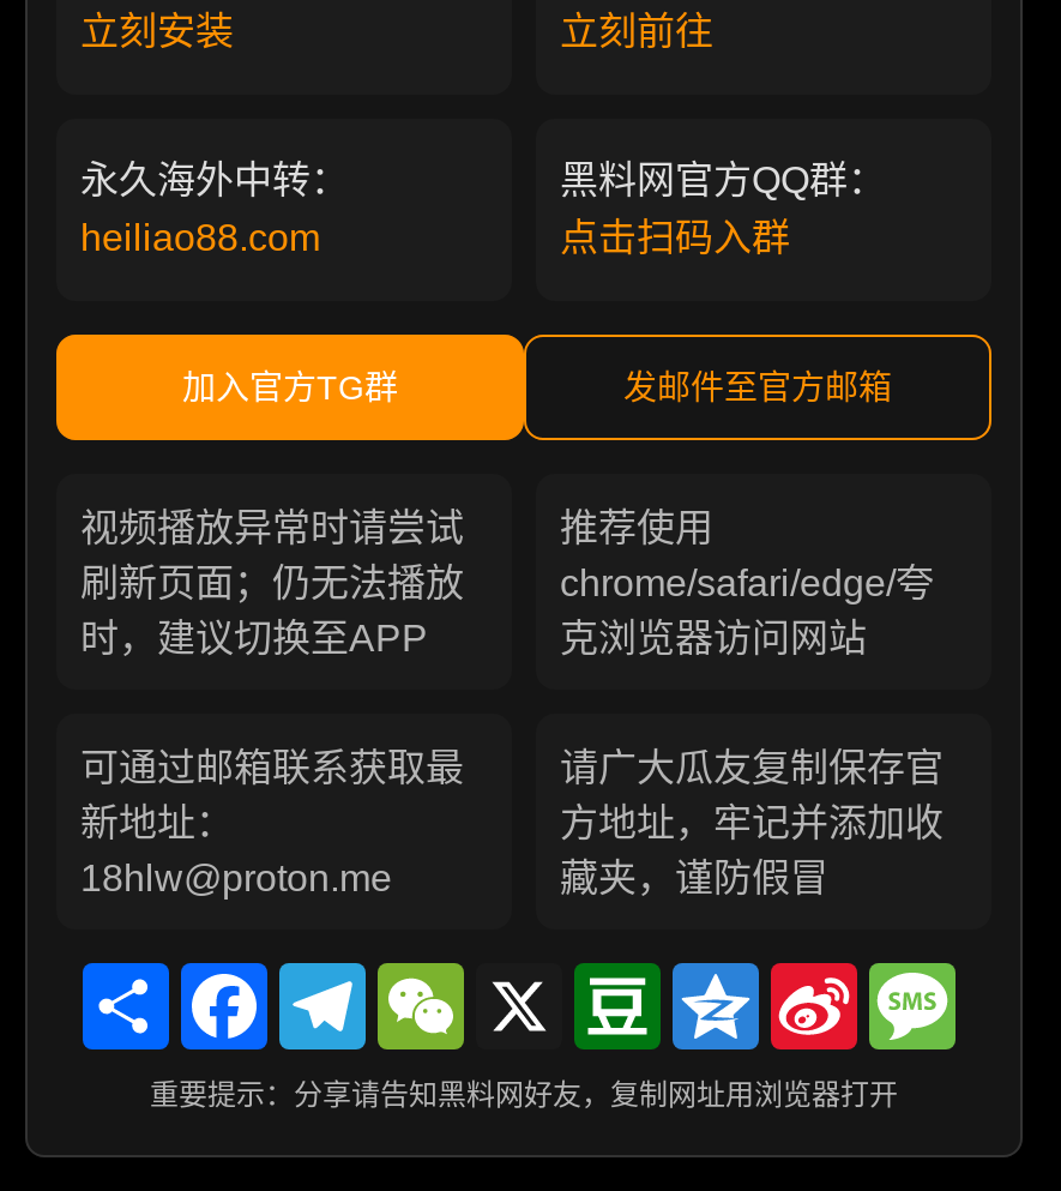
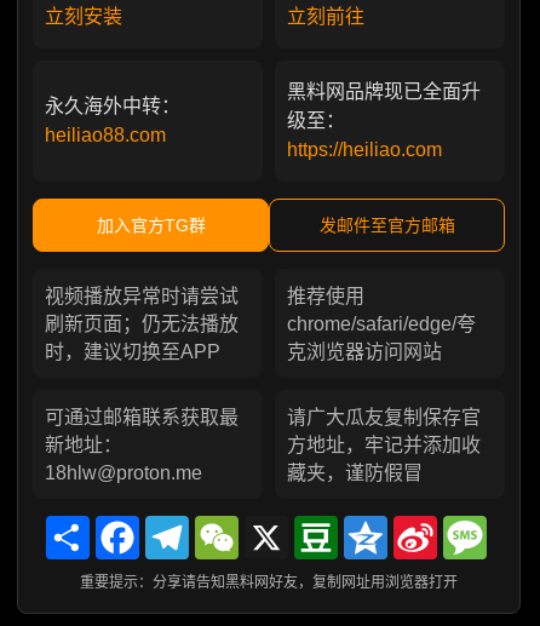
- 黑料网官方QQ群：
- 点击扫码入群
+ 黑料网品牌现已全面升
+ 级至：
+ https://heiliao.com
